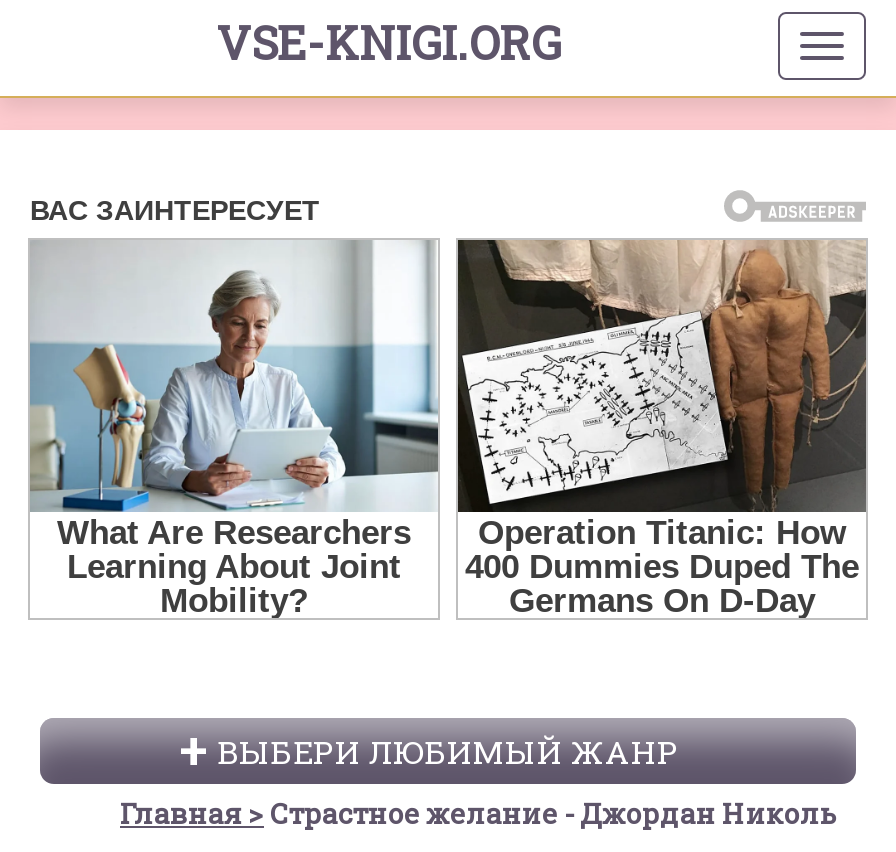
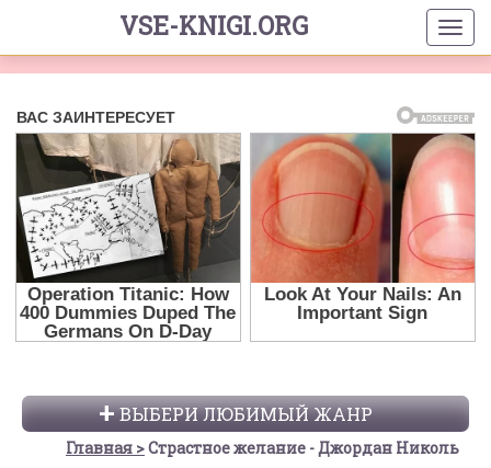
- [image]
+ [image]

- [image]
+ [image]
